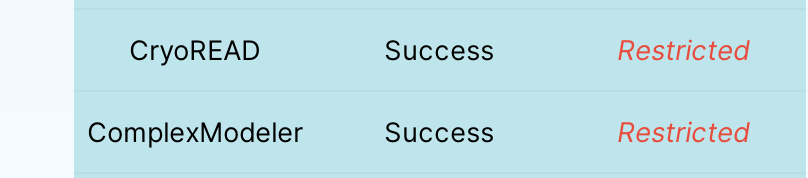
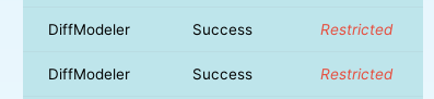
- CryoREAD
+ DiffModeler

- ComplexModeler
+ DiffModeler
